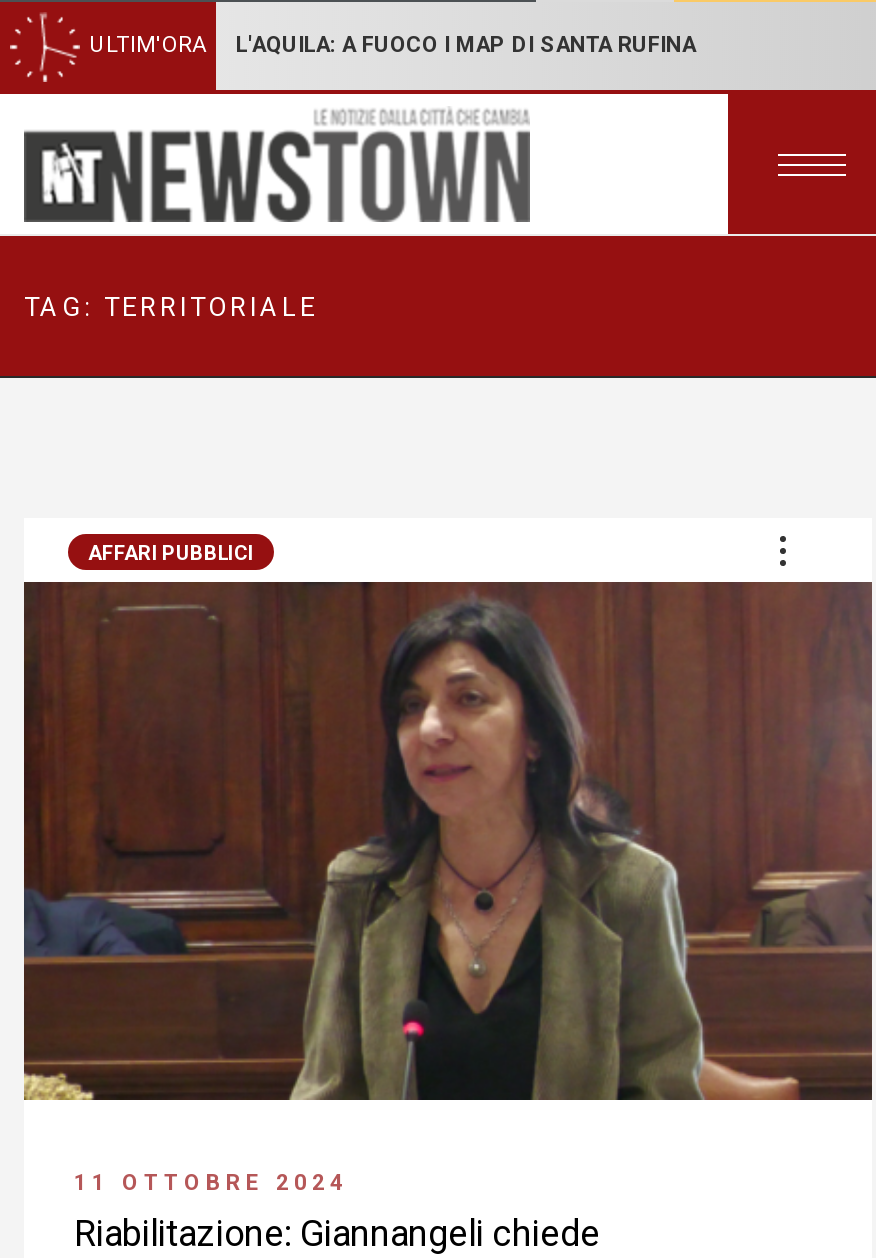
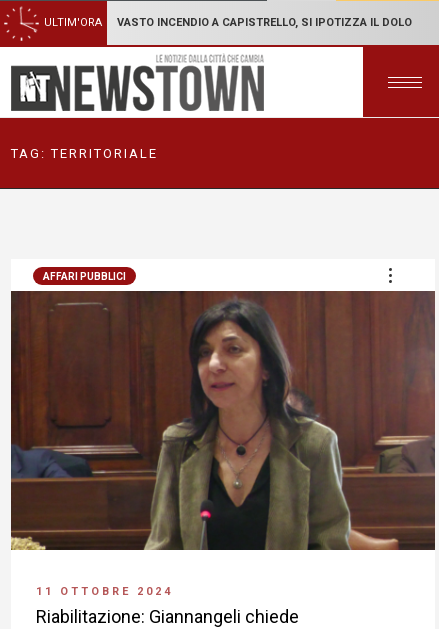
- L'AQUILA: A FUOCO I MAP DI SANTA RUFINA
+ VASTO INCENDIO A CAPISTRELLO, SI IPOTIZZA IL DOLO
